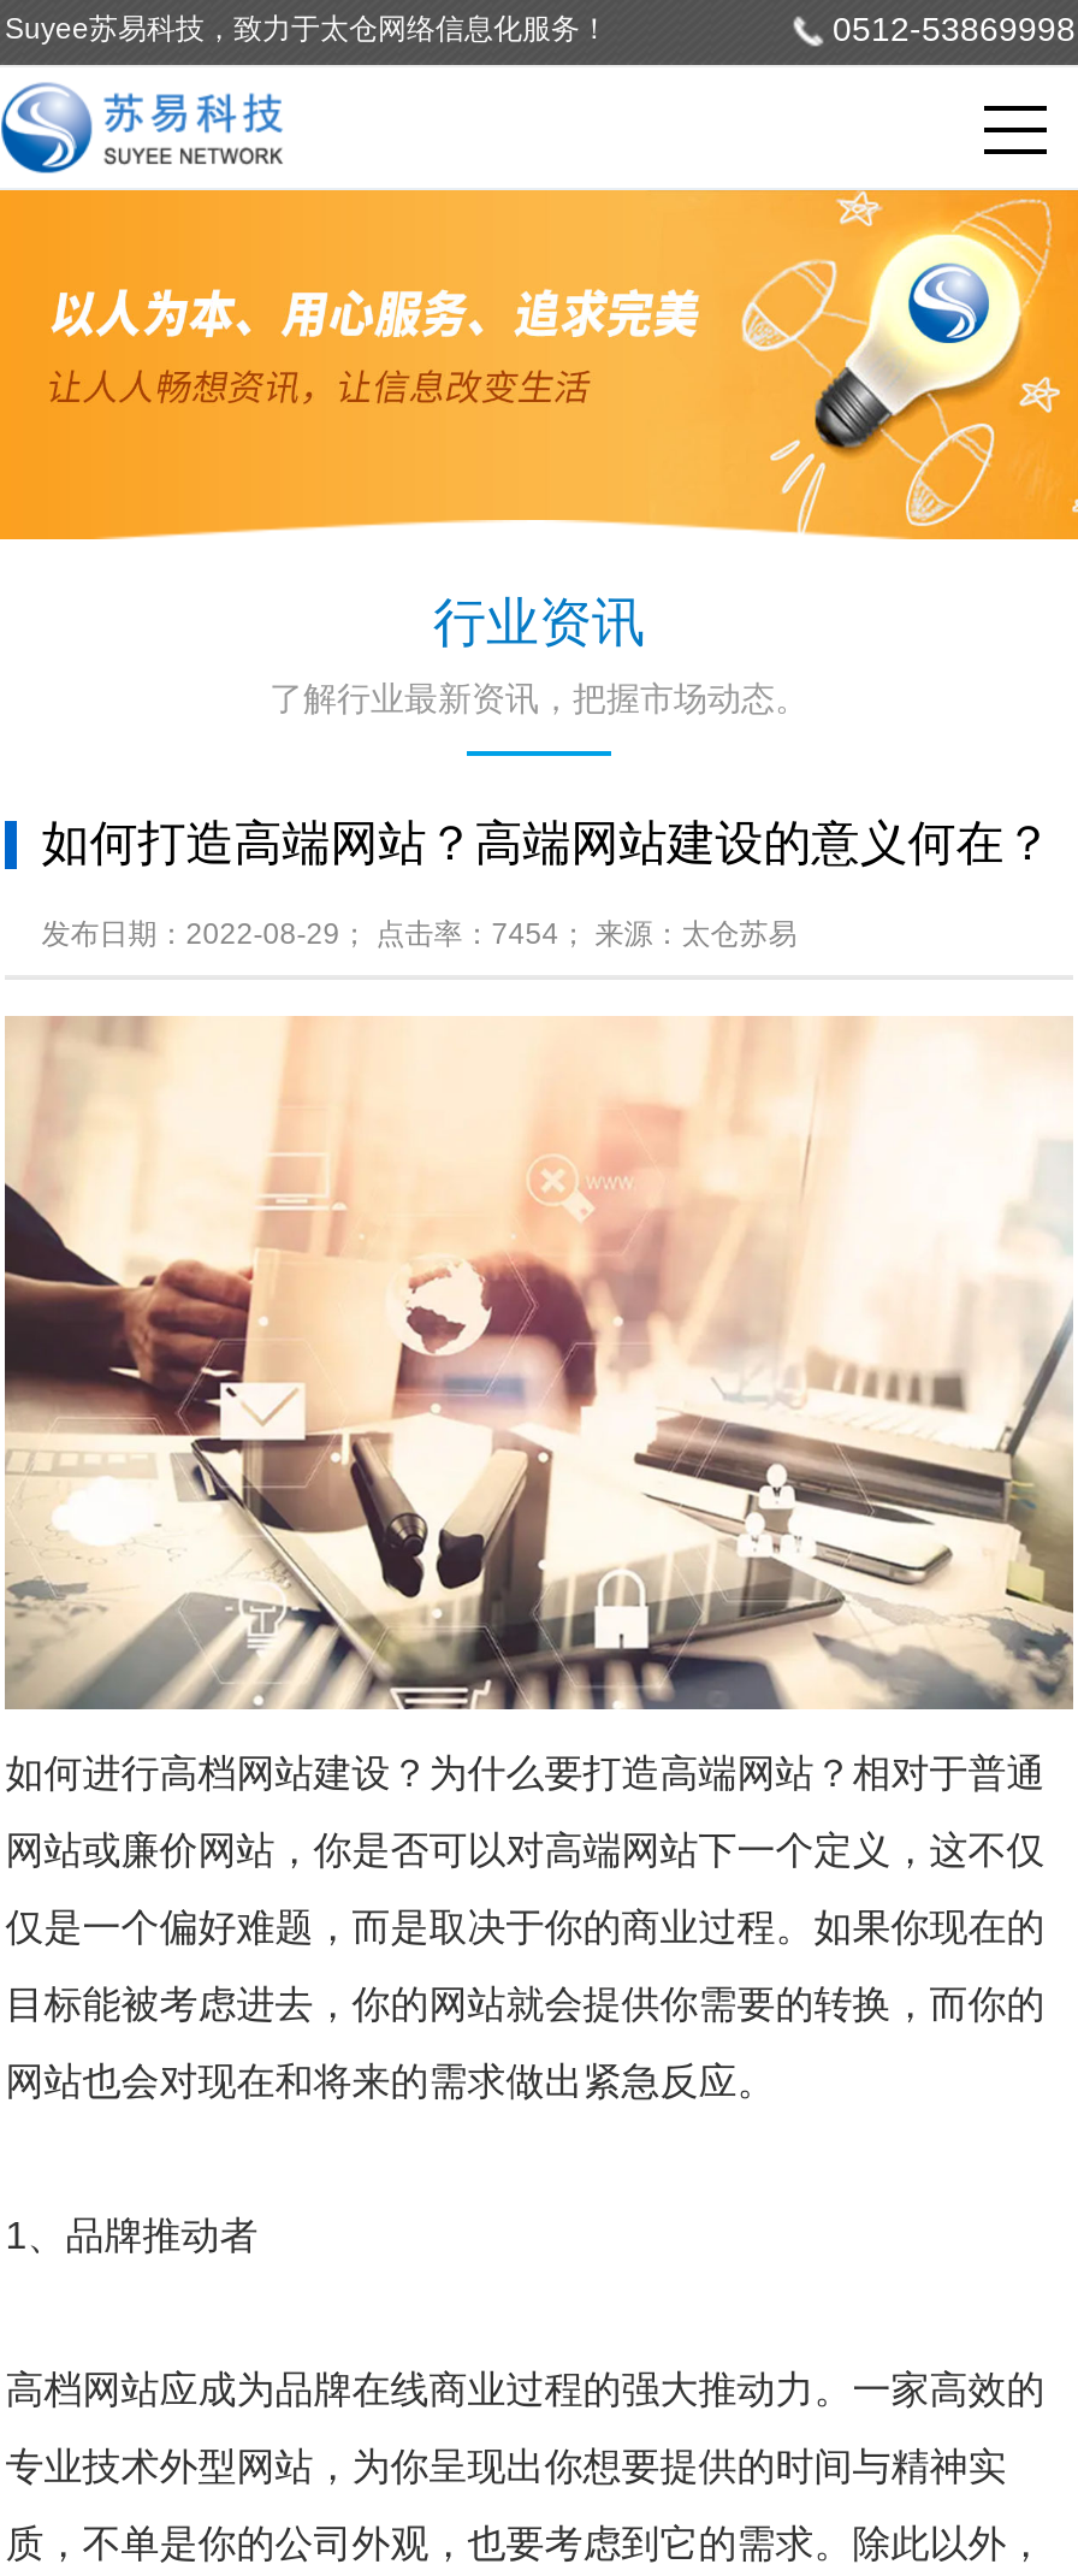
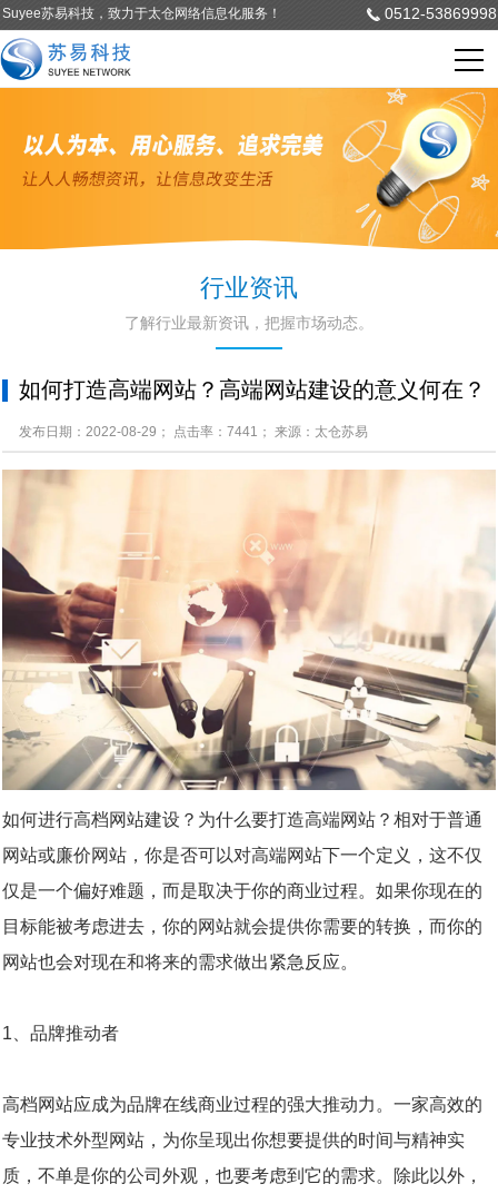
- 发布日期：2022-08-29； 点击率：7454； 来源：太仓苏易
+ 发布日期：2022-08-29； 点击率：7441； 来源：太仓苏易
